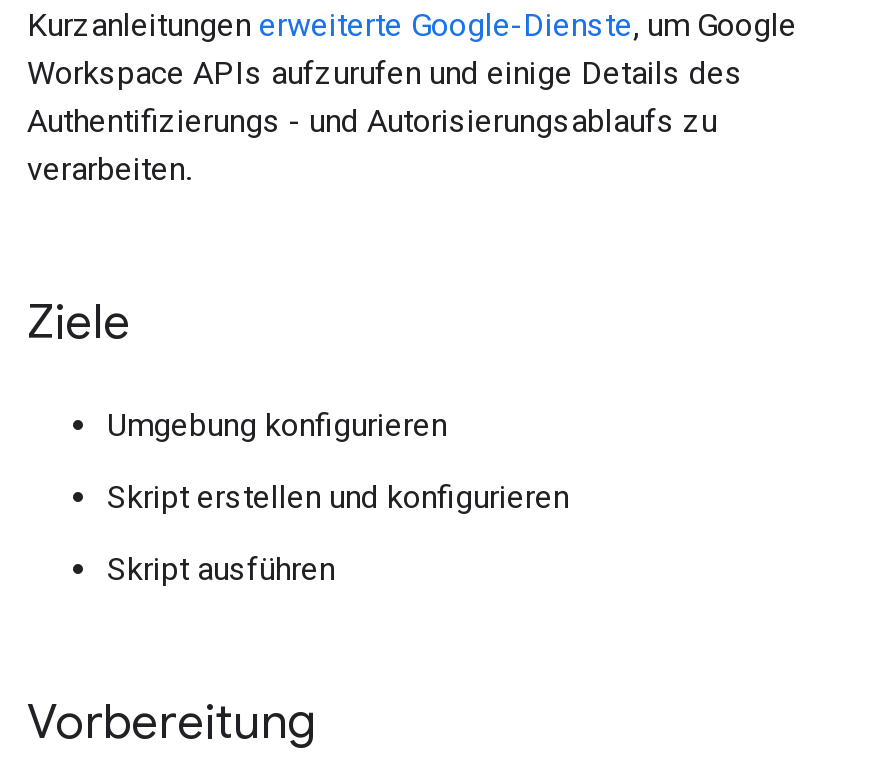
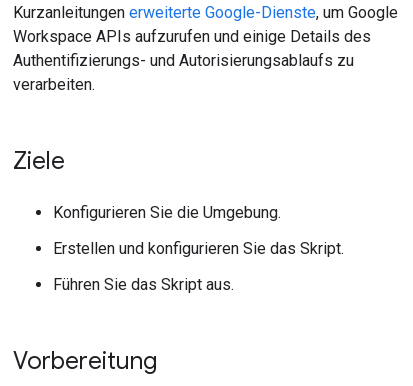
- Authentifizierungs - und Autorisierungsablaufs zu
+ Authentifizierungs- und Autorisierungsablaufs zu

- Umgebung konfigurieren
+ Konfigurieren Sie die Umgebung.

- Skript erstellen und konfigurieren
+ Erstellen und konfigurieren Sie das Skript.

- Skript ausführen
+ Führen Sie das Skript aus.
